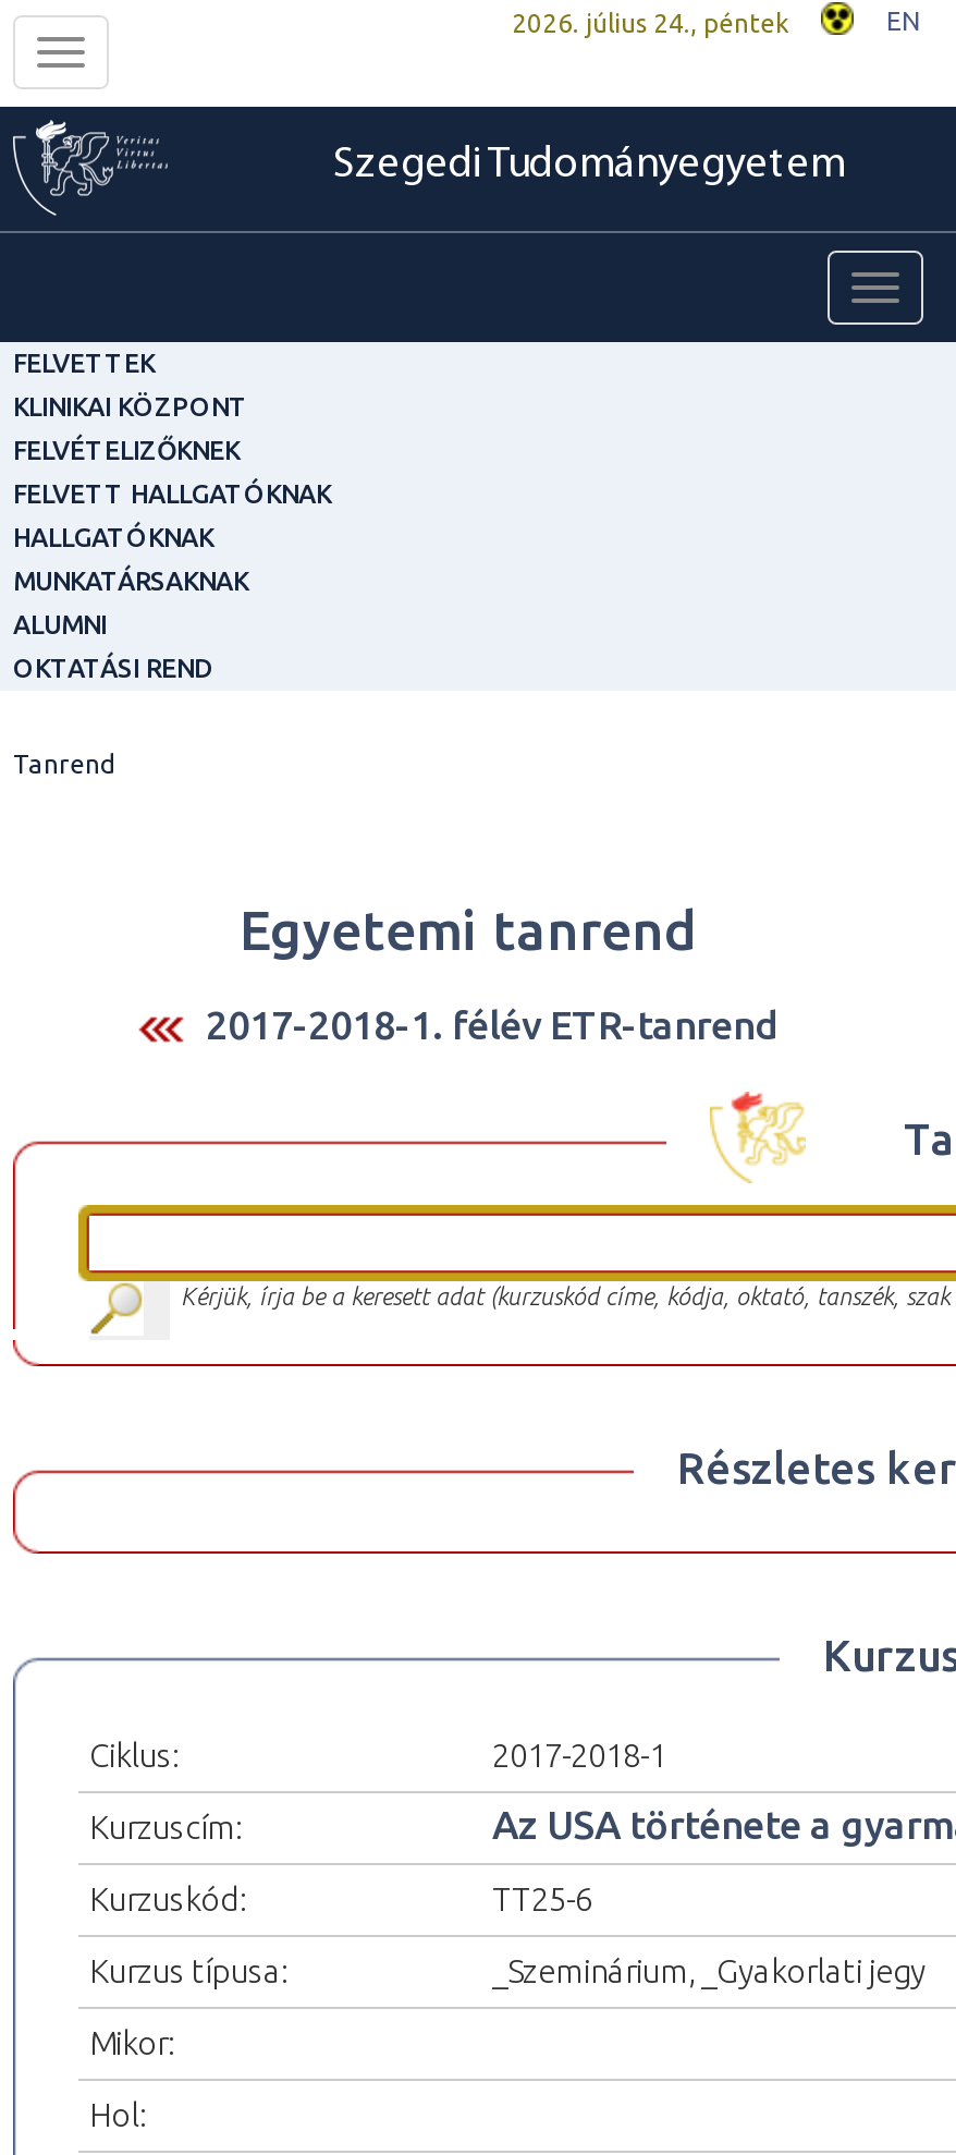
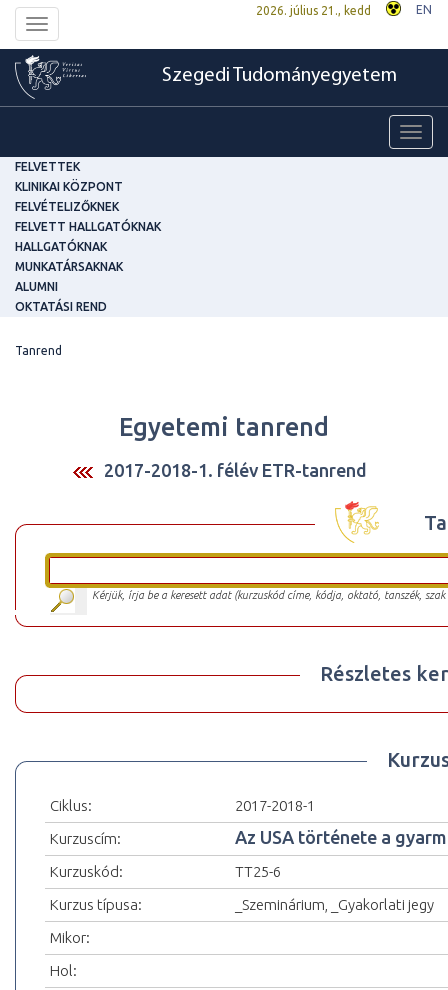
- 2026. július 24., péntek
+ 2026. július 21., kedd
